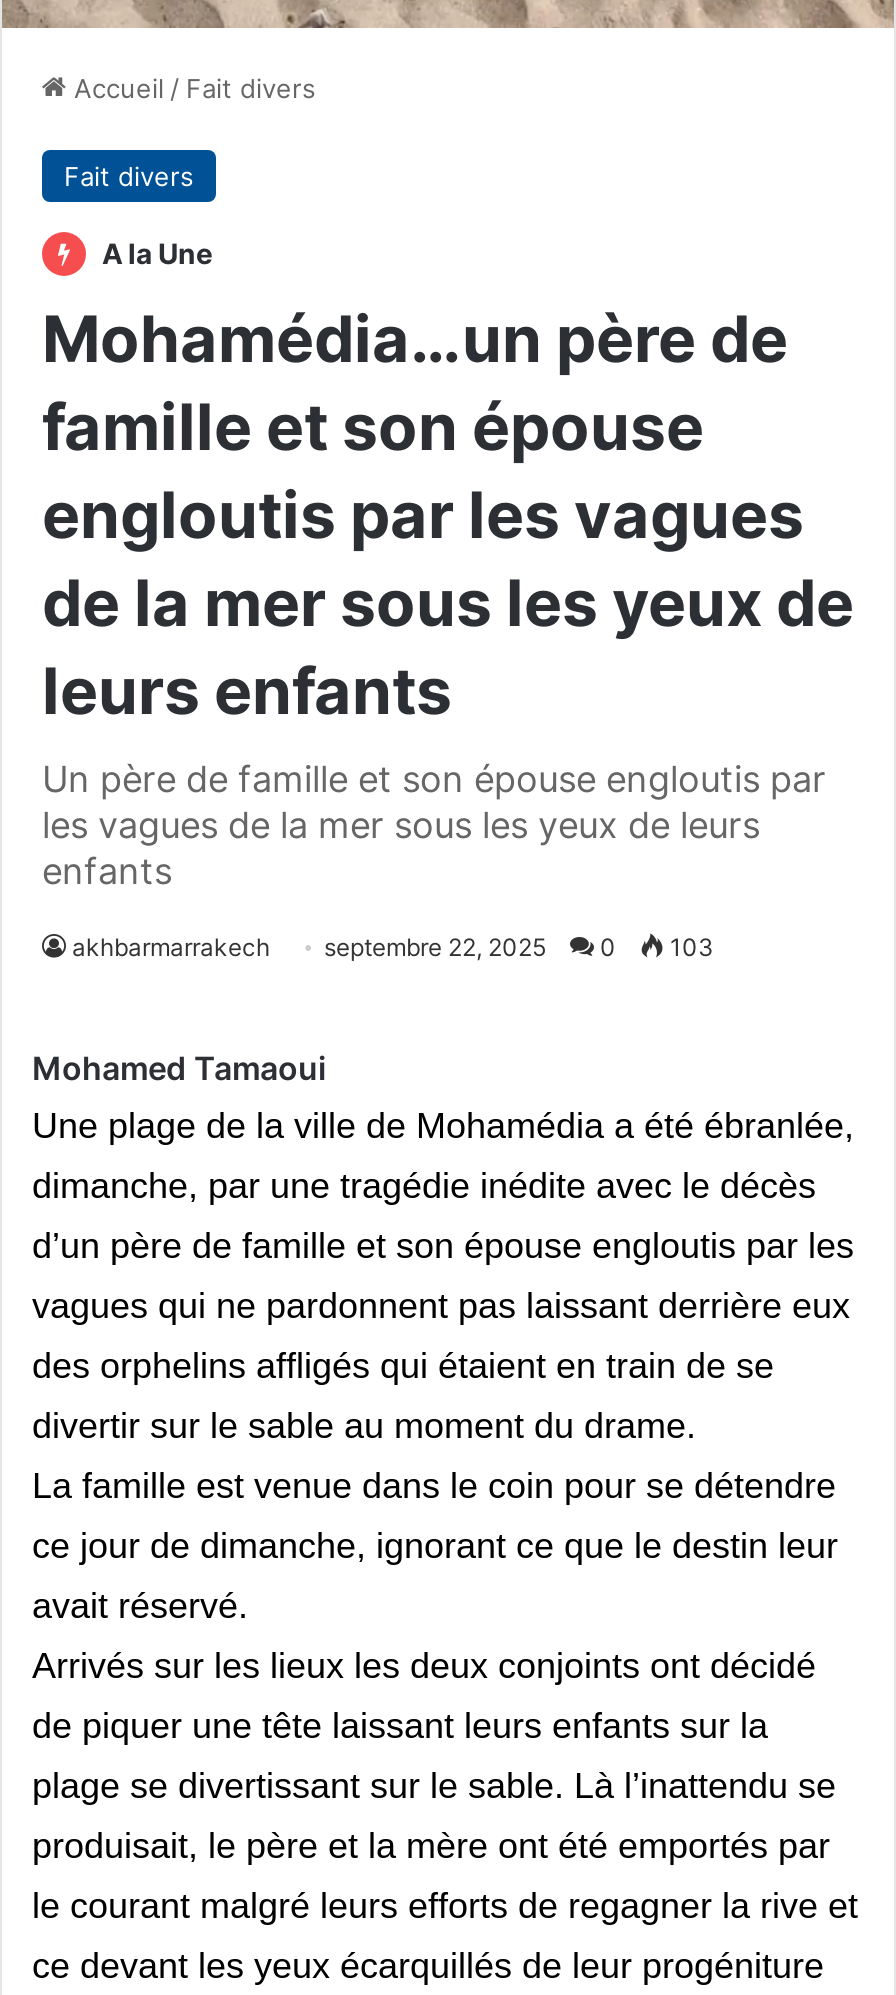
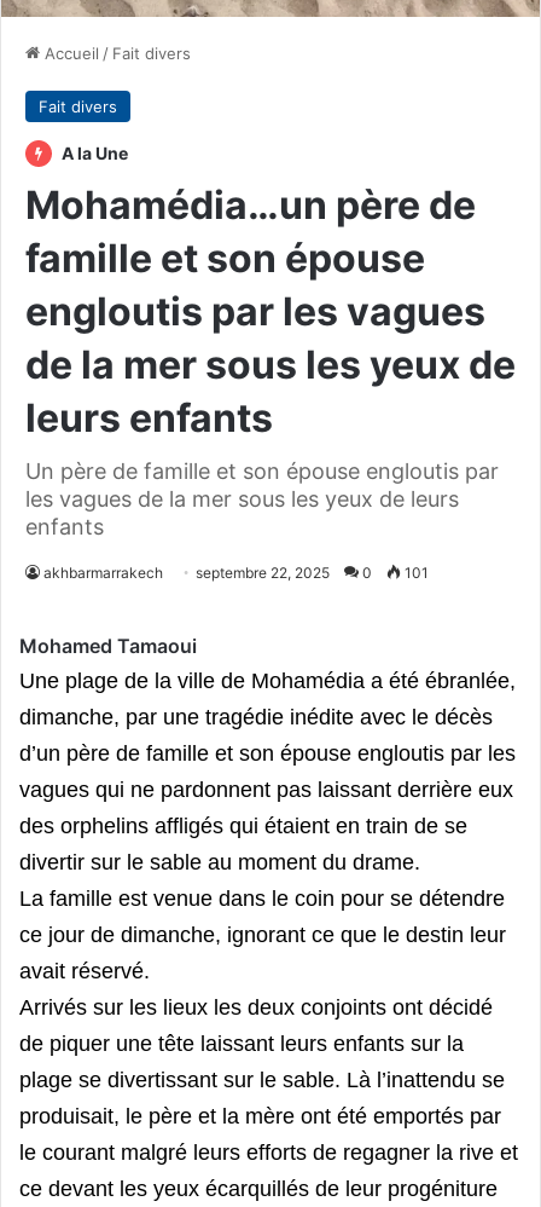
- akhbarmarrakech septembre 22, 2025 0 103
+ akhbarmarrakech septembre 22, 2025 0 101
